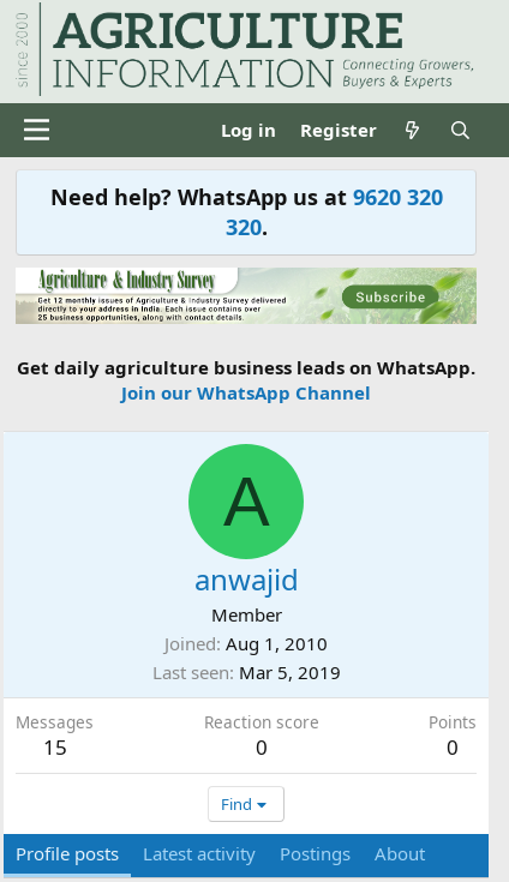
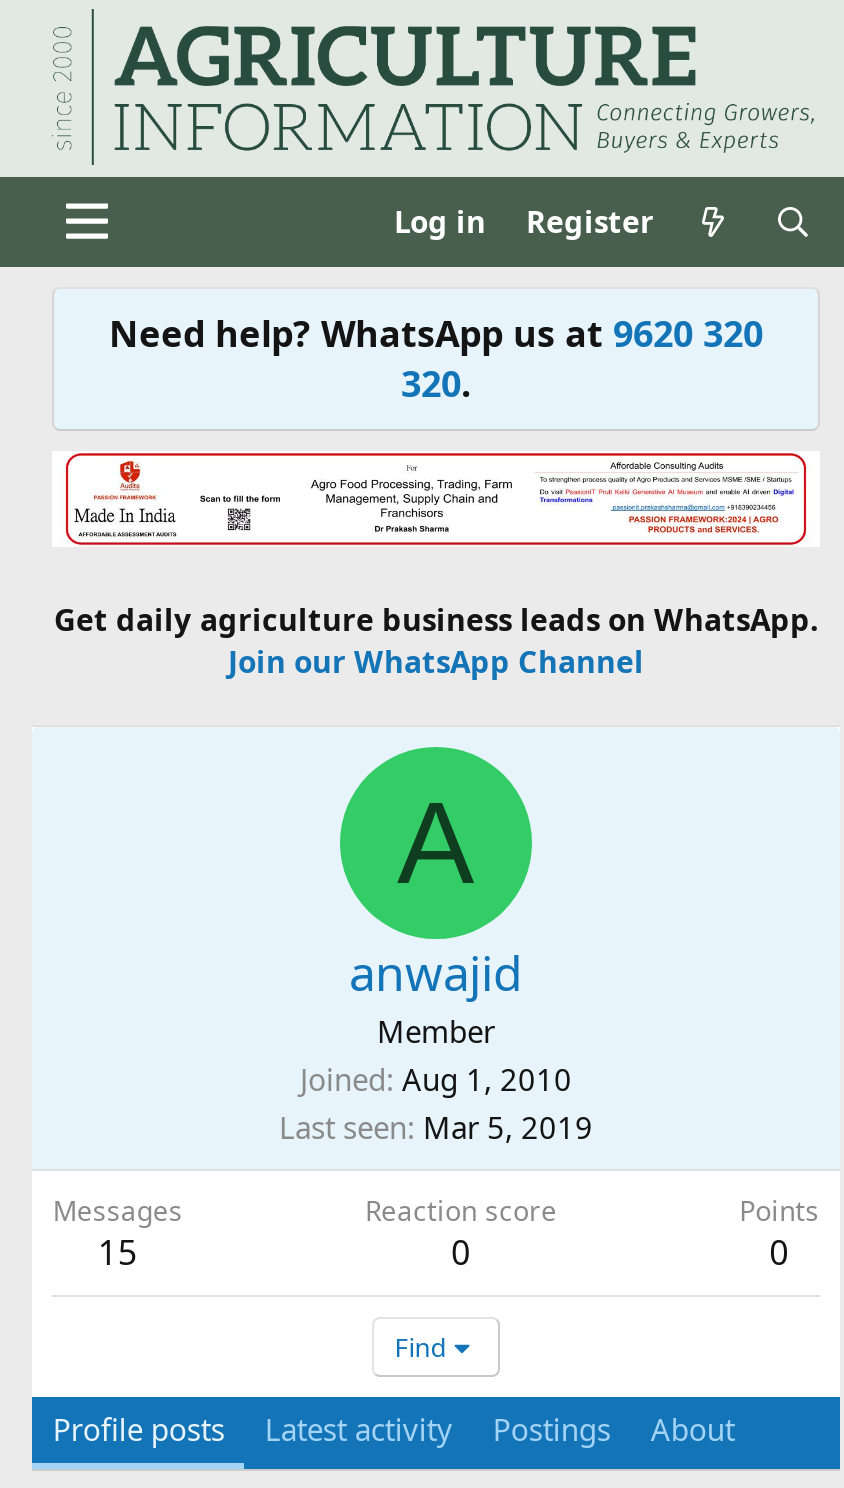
- [image]
+ [image]
